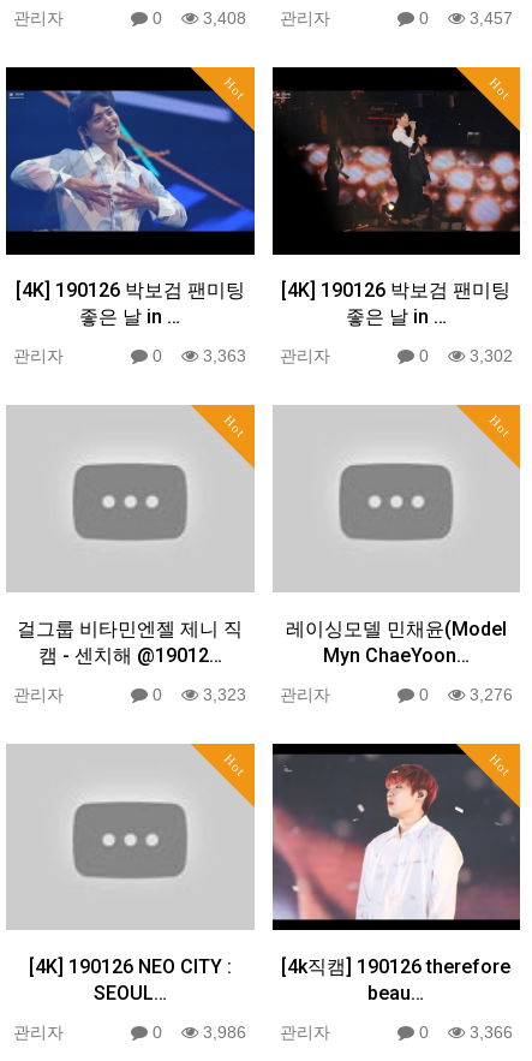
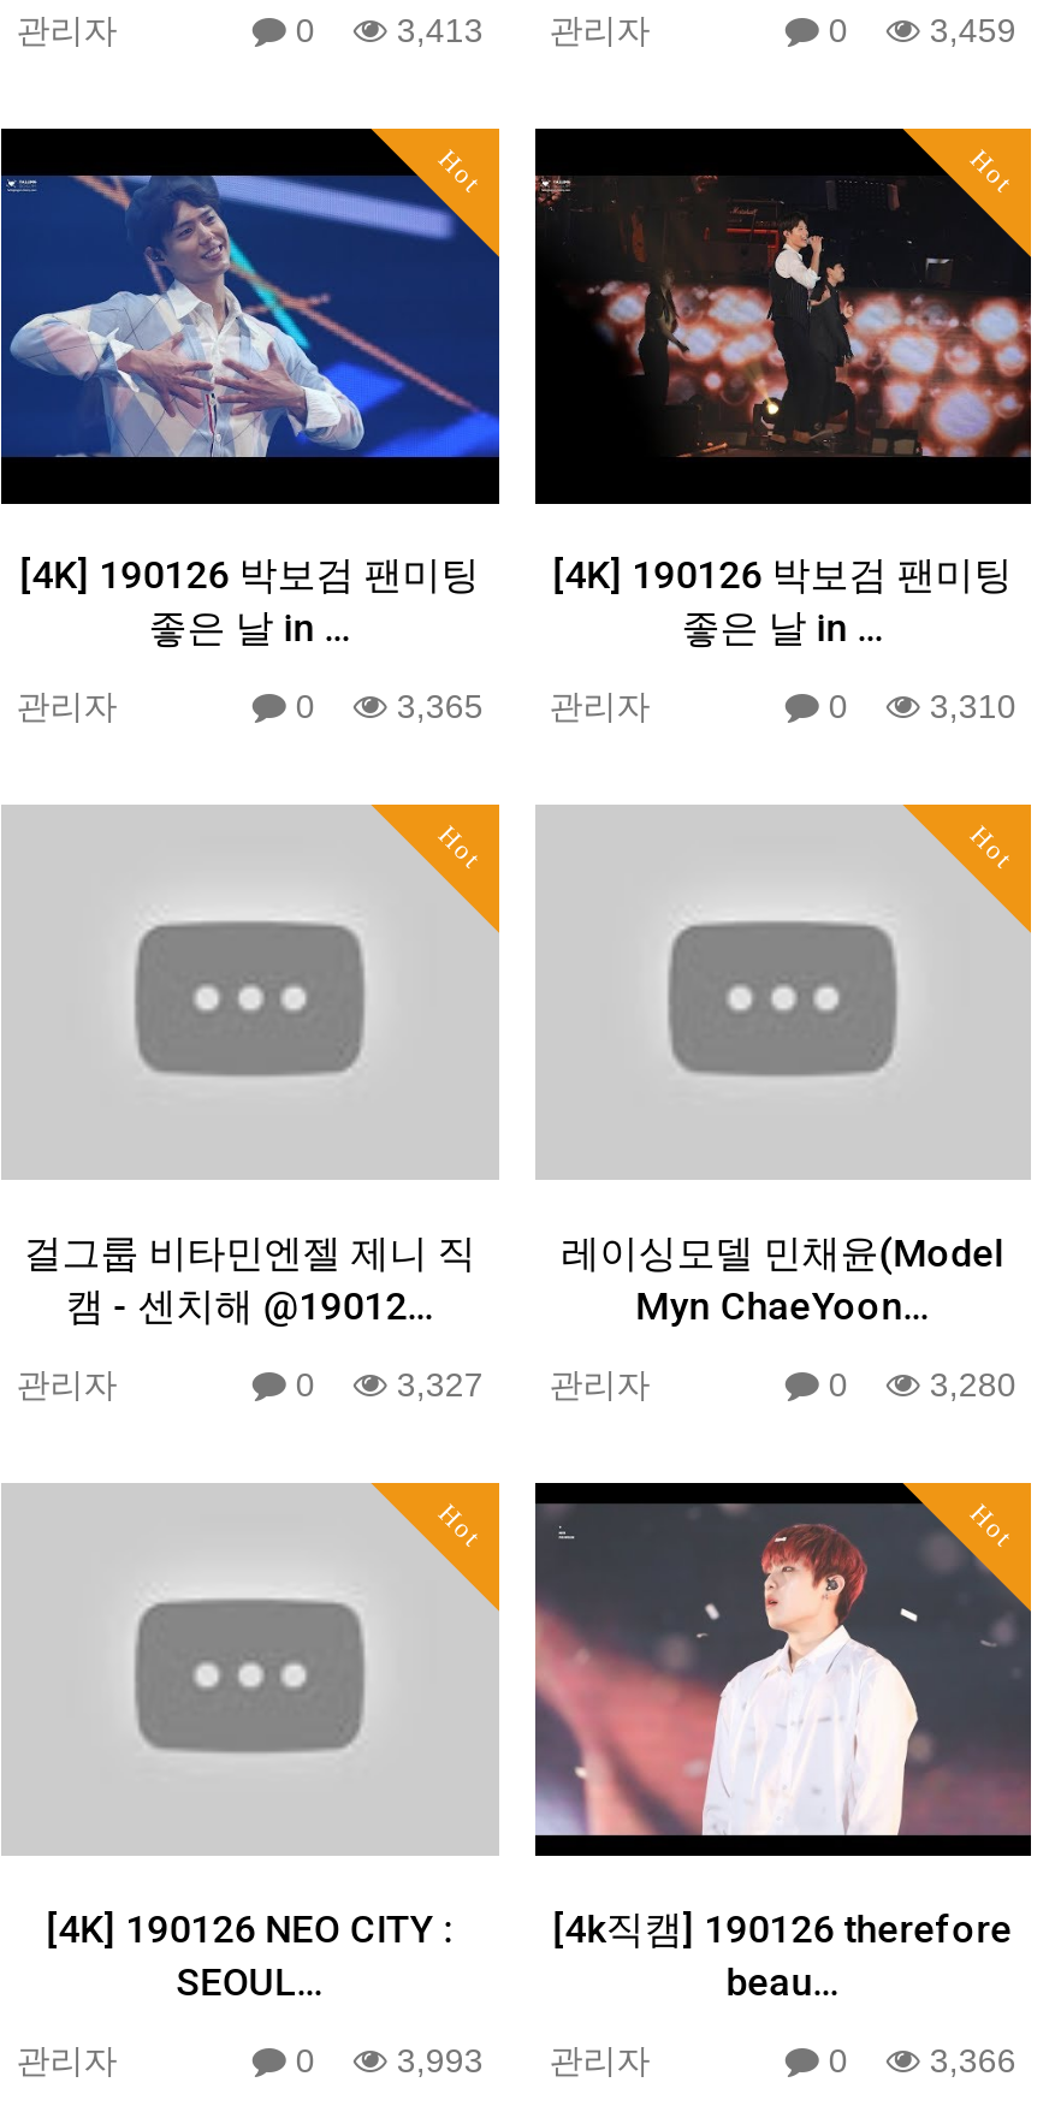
- 0 3,408 관리자
+ 0 3,413 관리자

- 0 3,457
+ 0 3,459

- 0 3,363 관리자
+ 0 3,365 관리자

- 0 3,302
+ 0 3,310

- 0 3,323 관리자
+ 0 3,327 관리자

- 0 3,276
+ 0 3,280

- 0 3,986 관리자
+ 0 3,993 관리자
